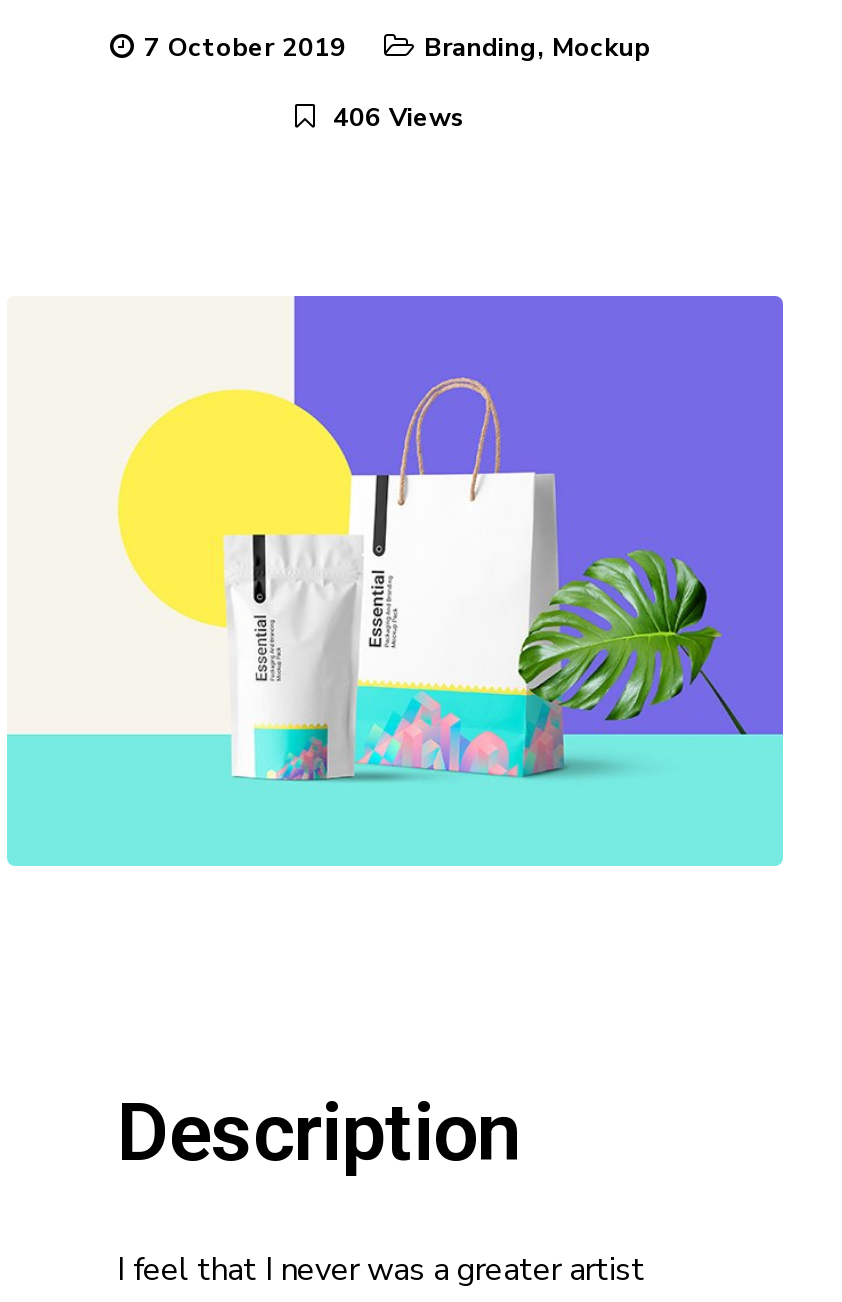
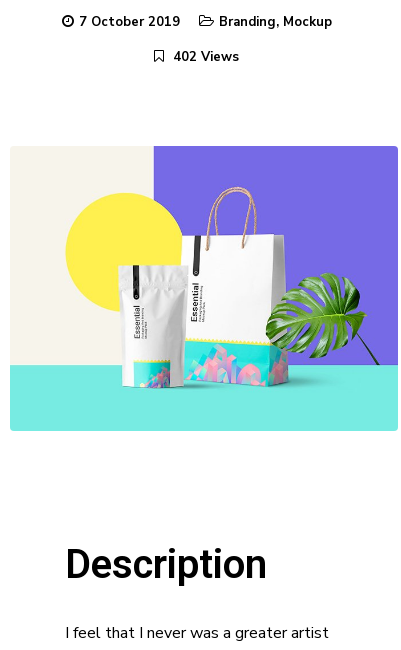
- 406 Views
+ 402 Views
